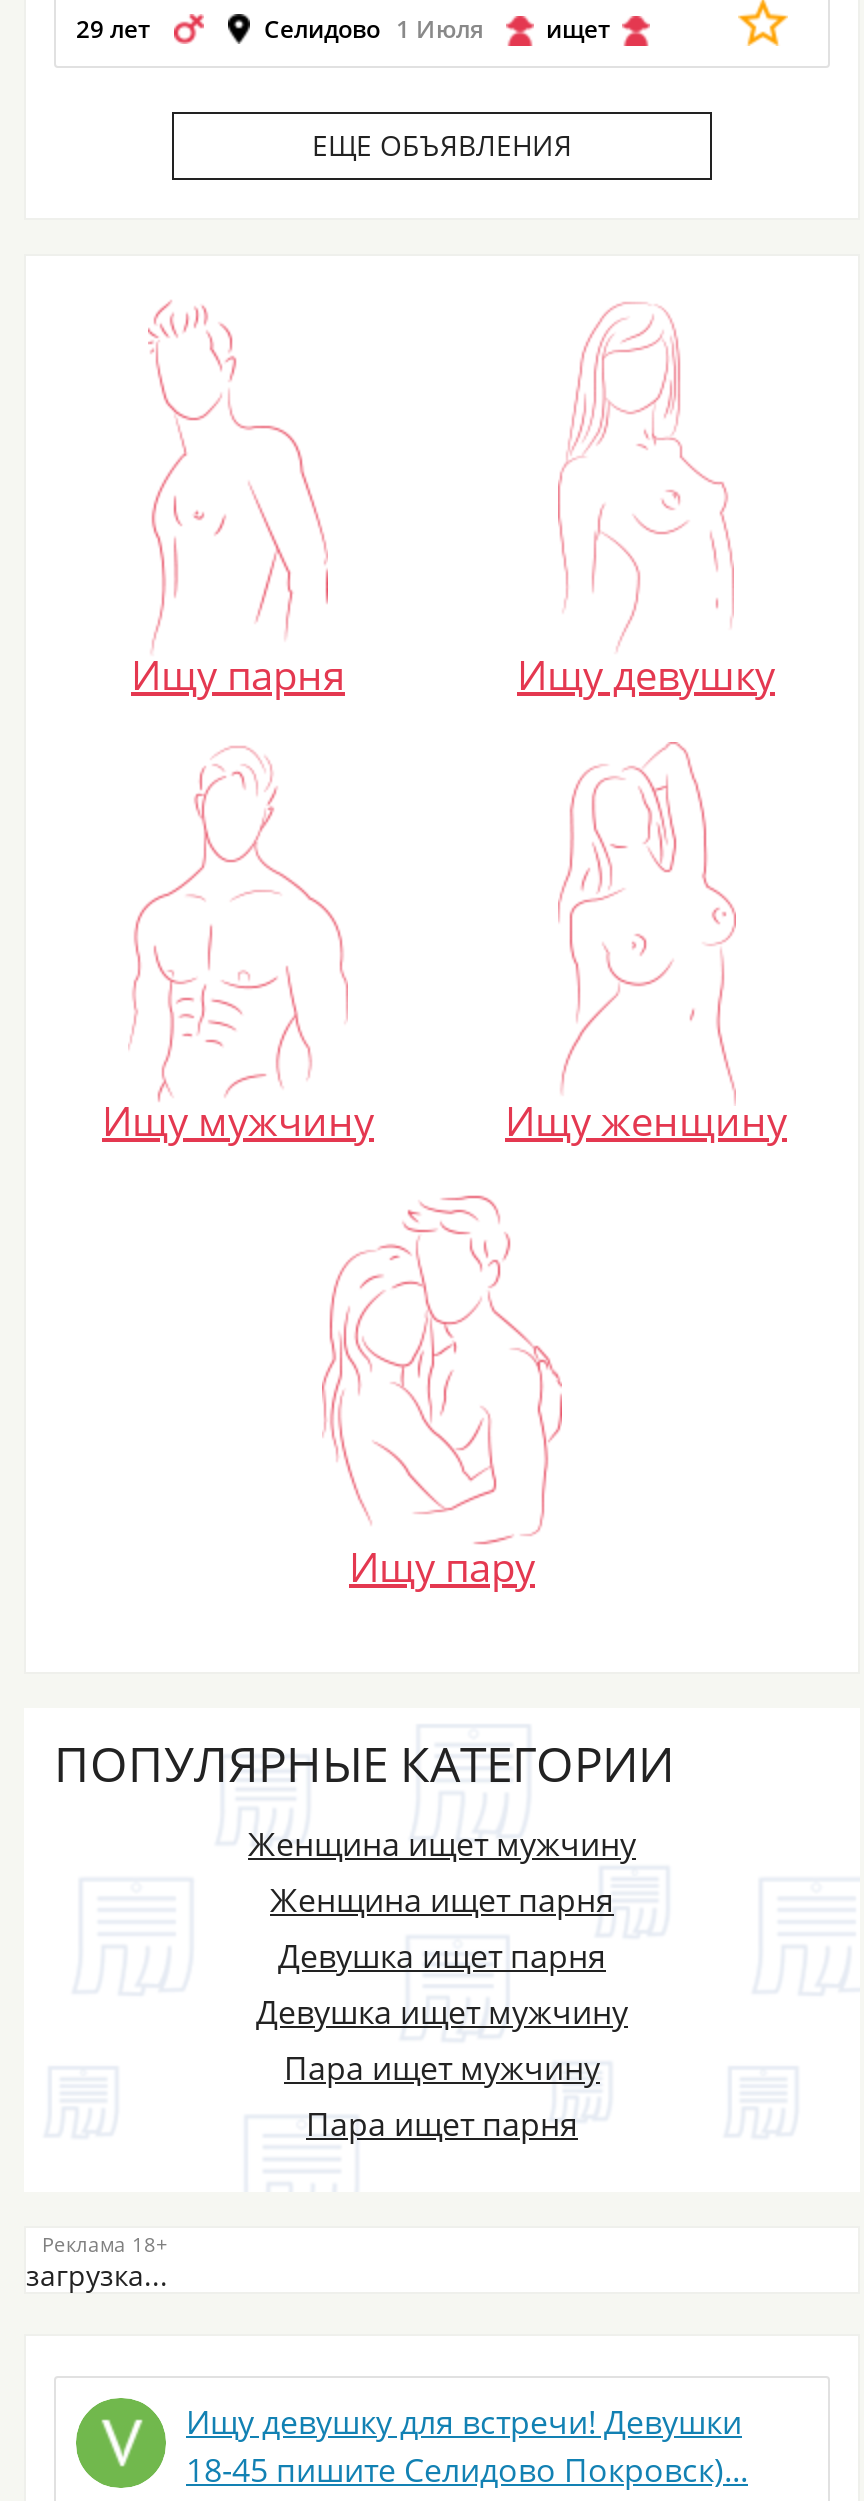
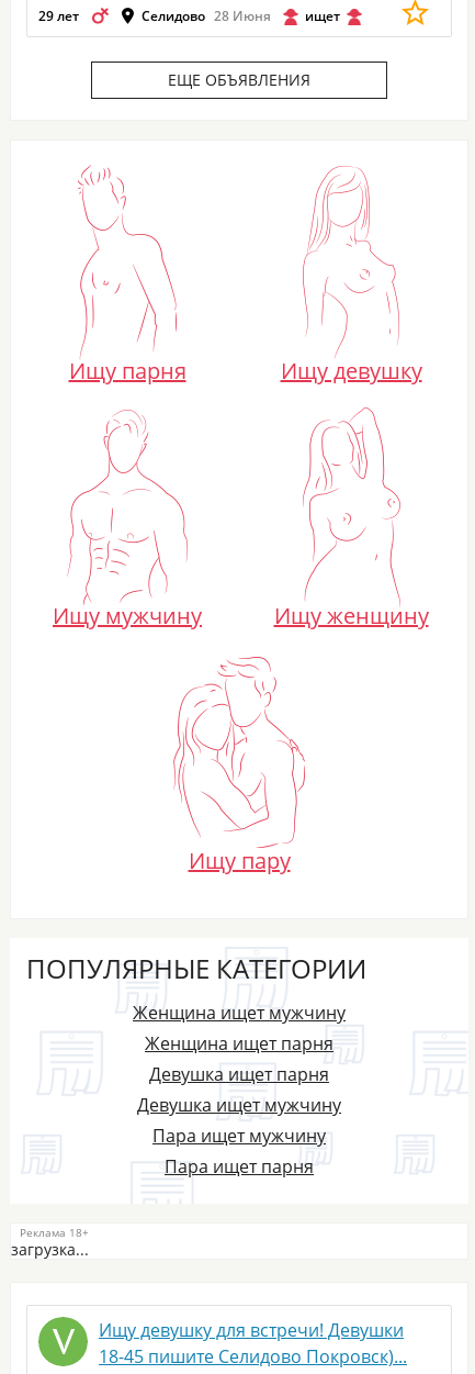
- Селидово 1 Июля
+ Селидово 28 Июня
